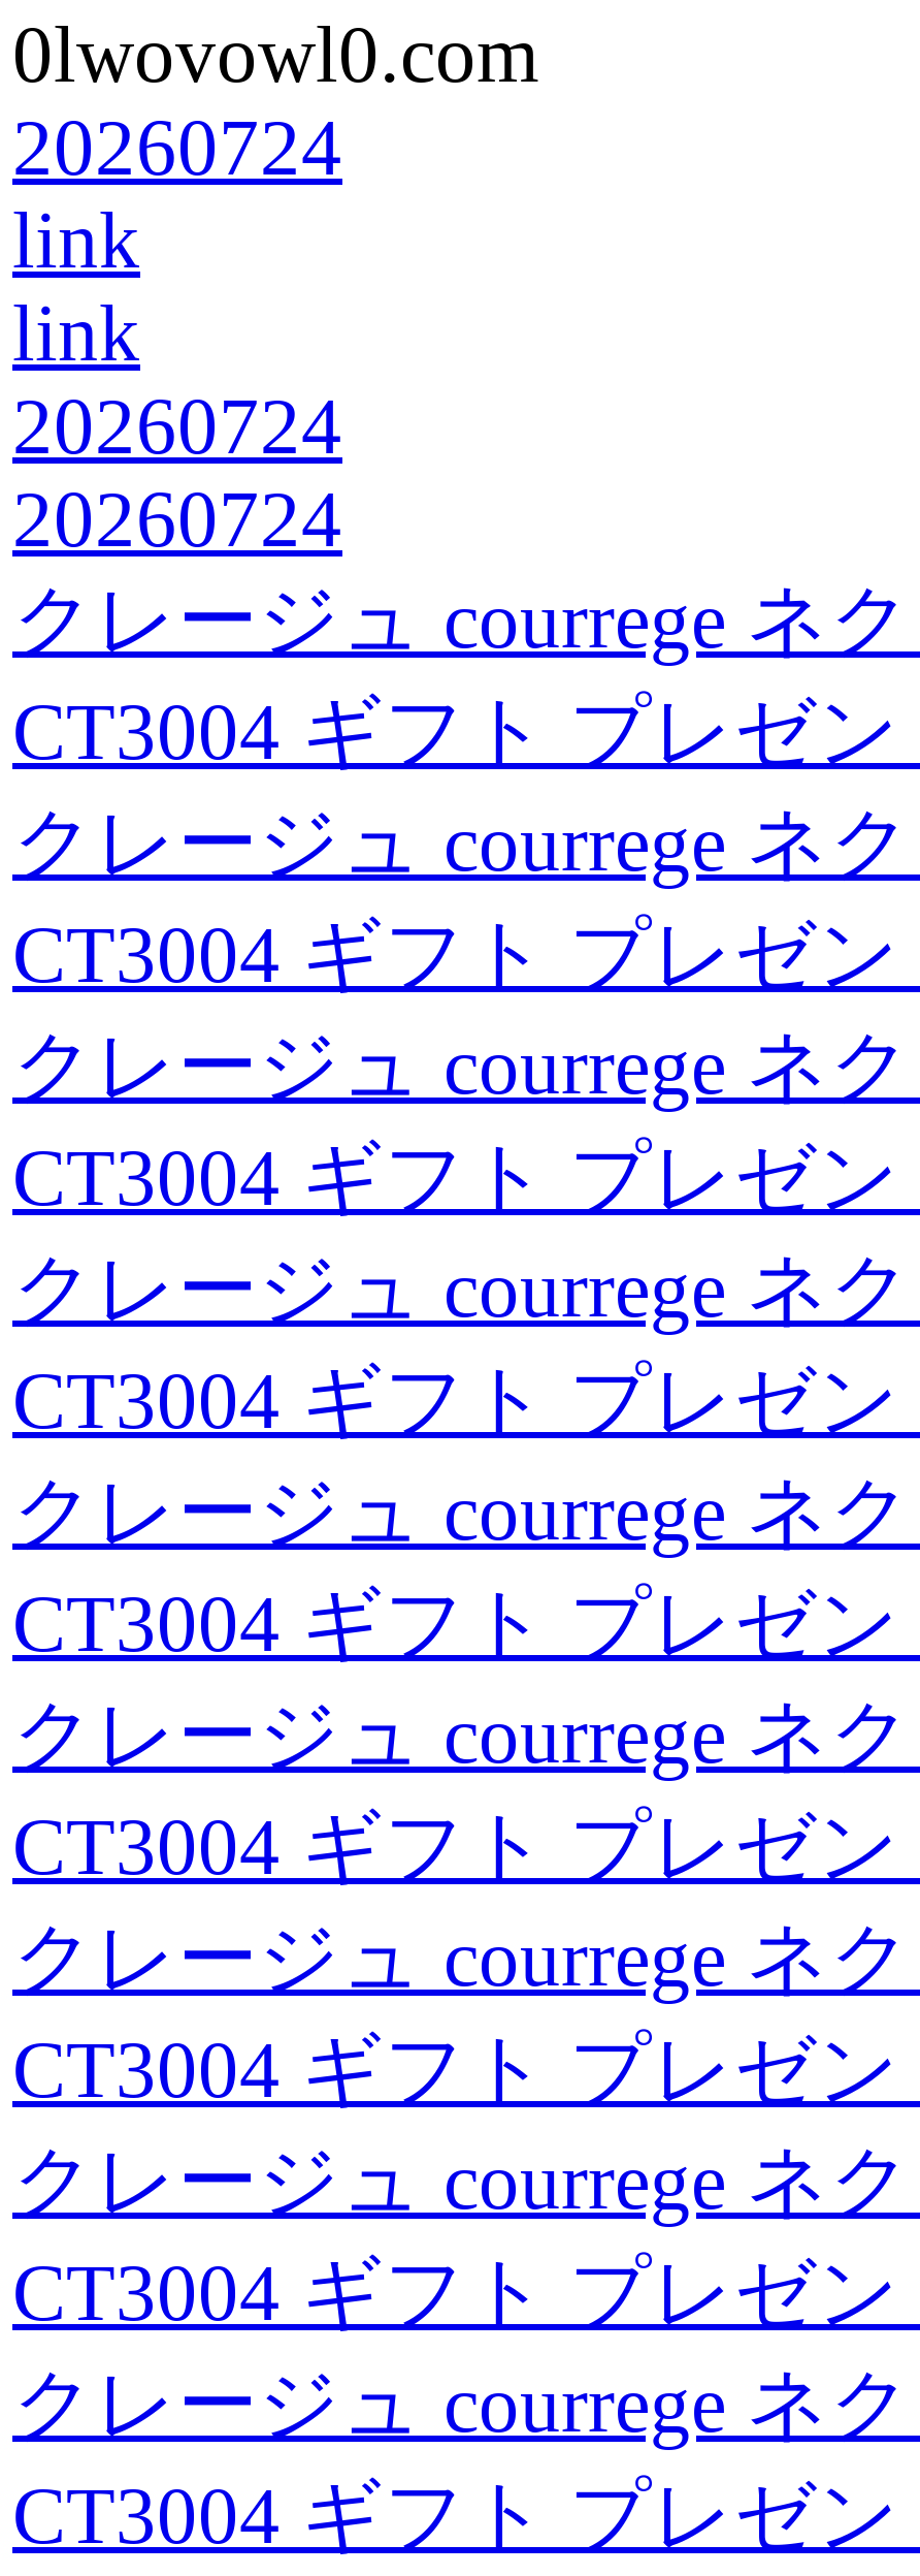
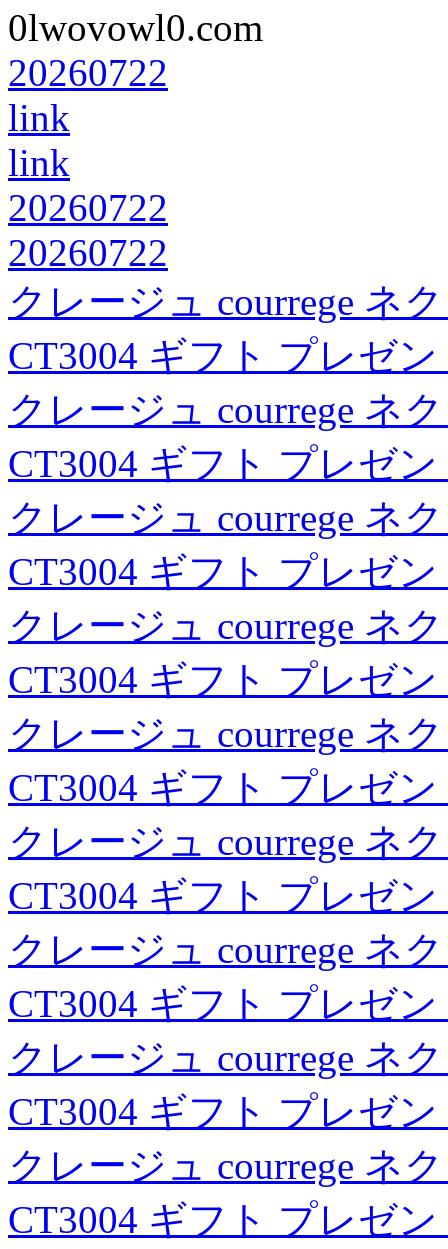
- 20260724
+ 20260722

- 20260724
+ 20260722

- 20260724
+ 20260722
